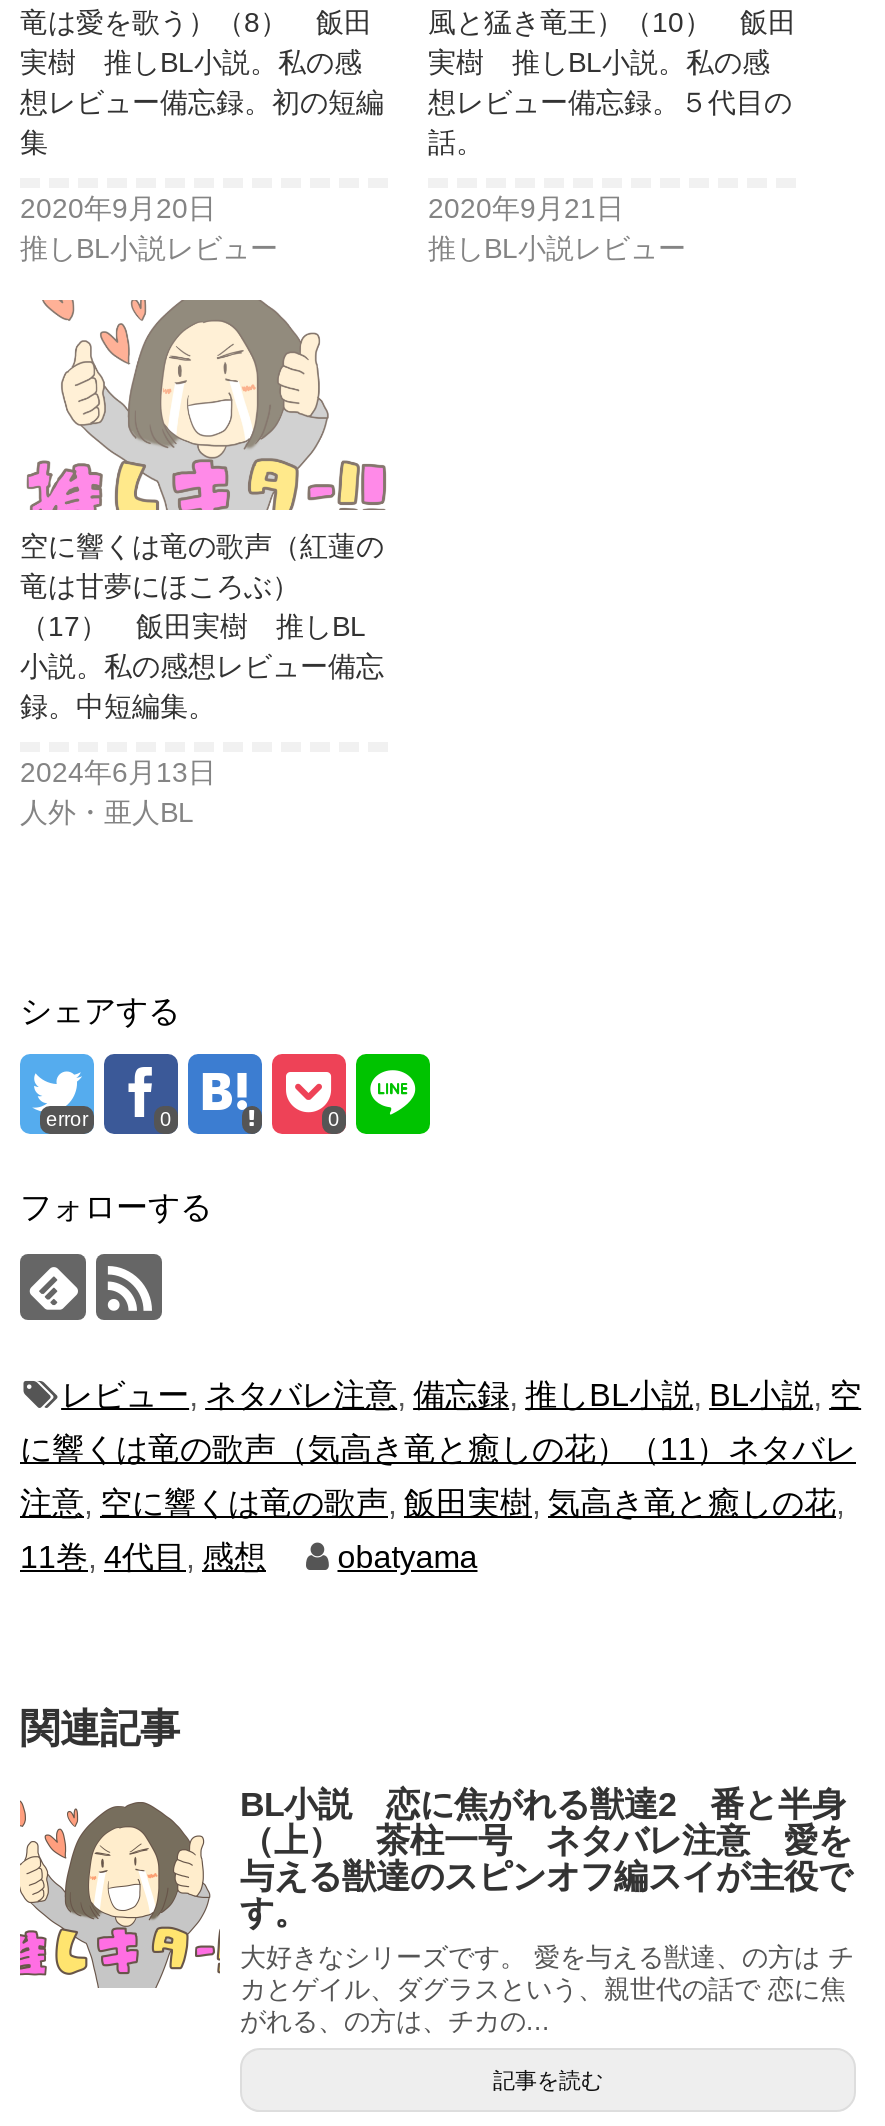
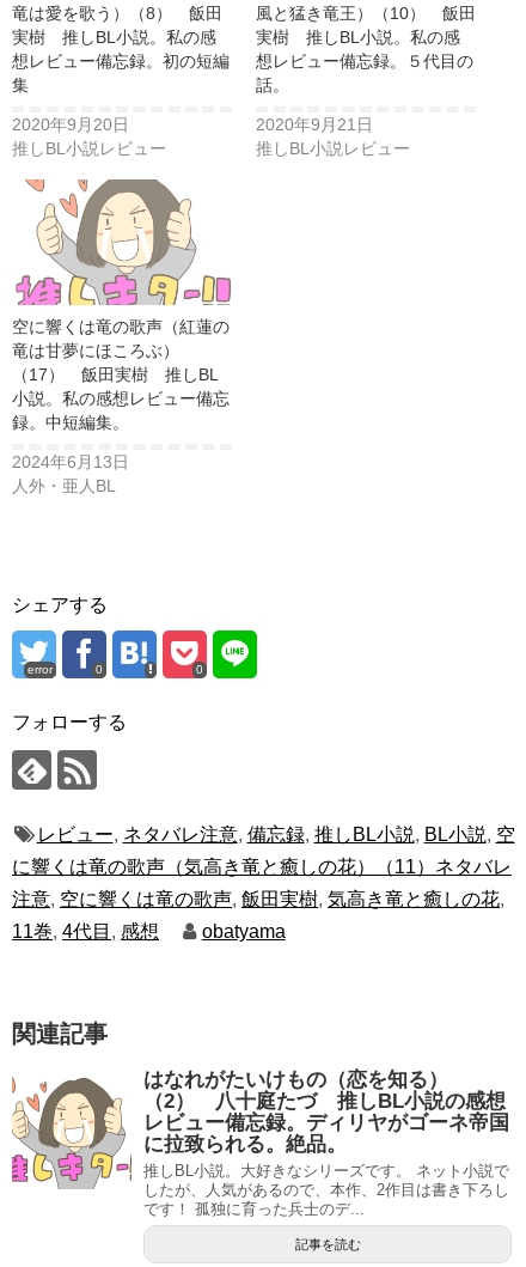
- BL小説 恋に焦がれる獣達2 番と半身
- （上） 茶柱一号 ネタバレ注意 愛を
- 与える獣達のスピンオフ編スイが主役で
- す。
- 大好きなシリーズです。 愛を与える獣達、の方は チ
- カとゲイル、ダグラスという、親世代の話で 恋に焦
- がれる、の方は、チカの...
+ はなれがたいけもの（恋を知る）
+ （2） 八十庭たづ 推しBL小説の感想
+ レビュー備忘録。ディリヤがゴーネ帝国
+ に拉致られる。絶品。
+ 推しBL小説。大好きなシリーズです。 ネット小説で
+ したが、人気があるので、本作、2作目は書き下ろし
+ です！ 孤独に育った兵士のデ...
